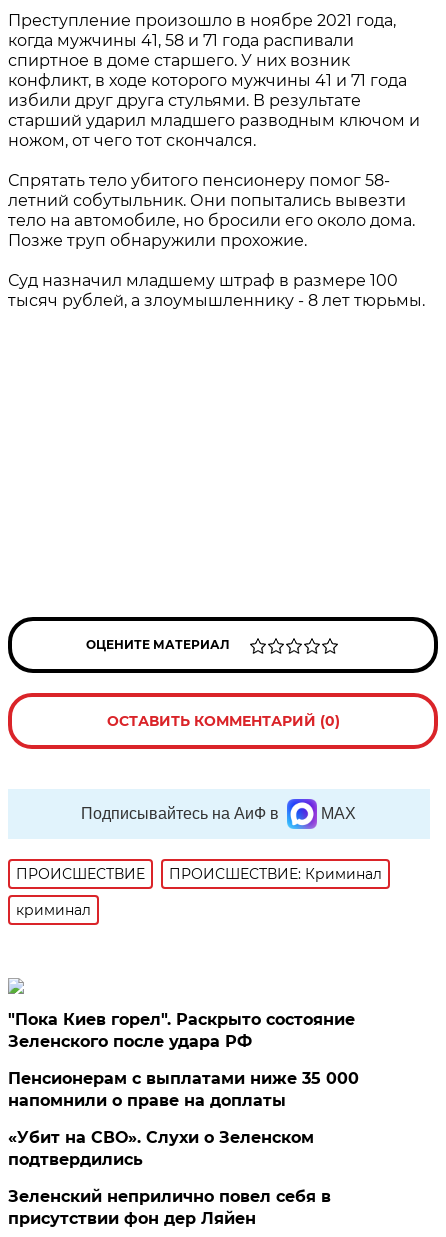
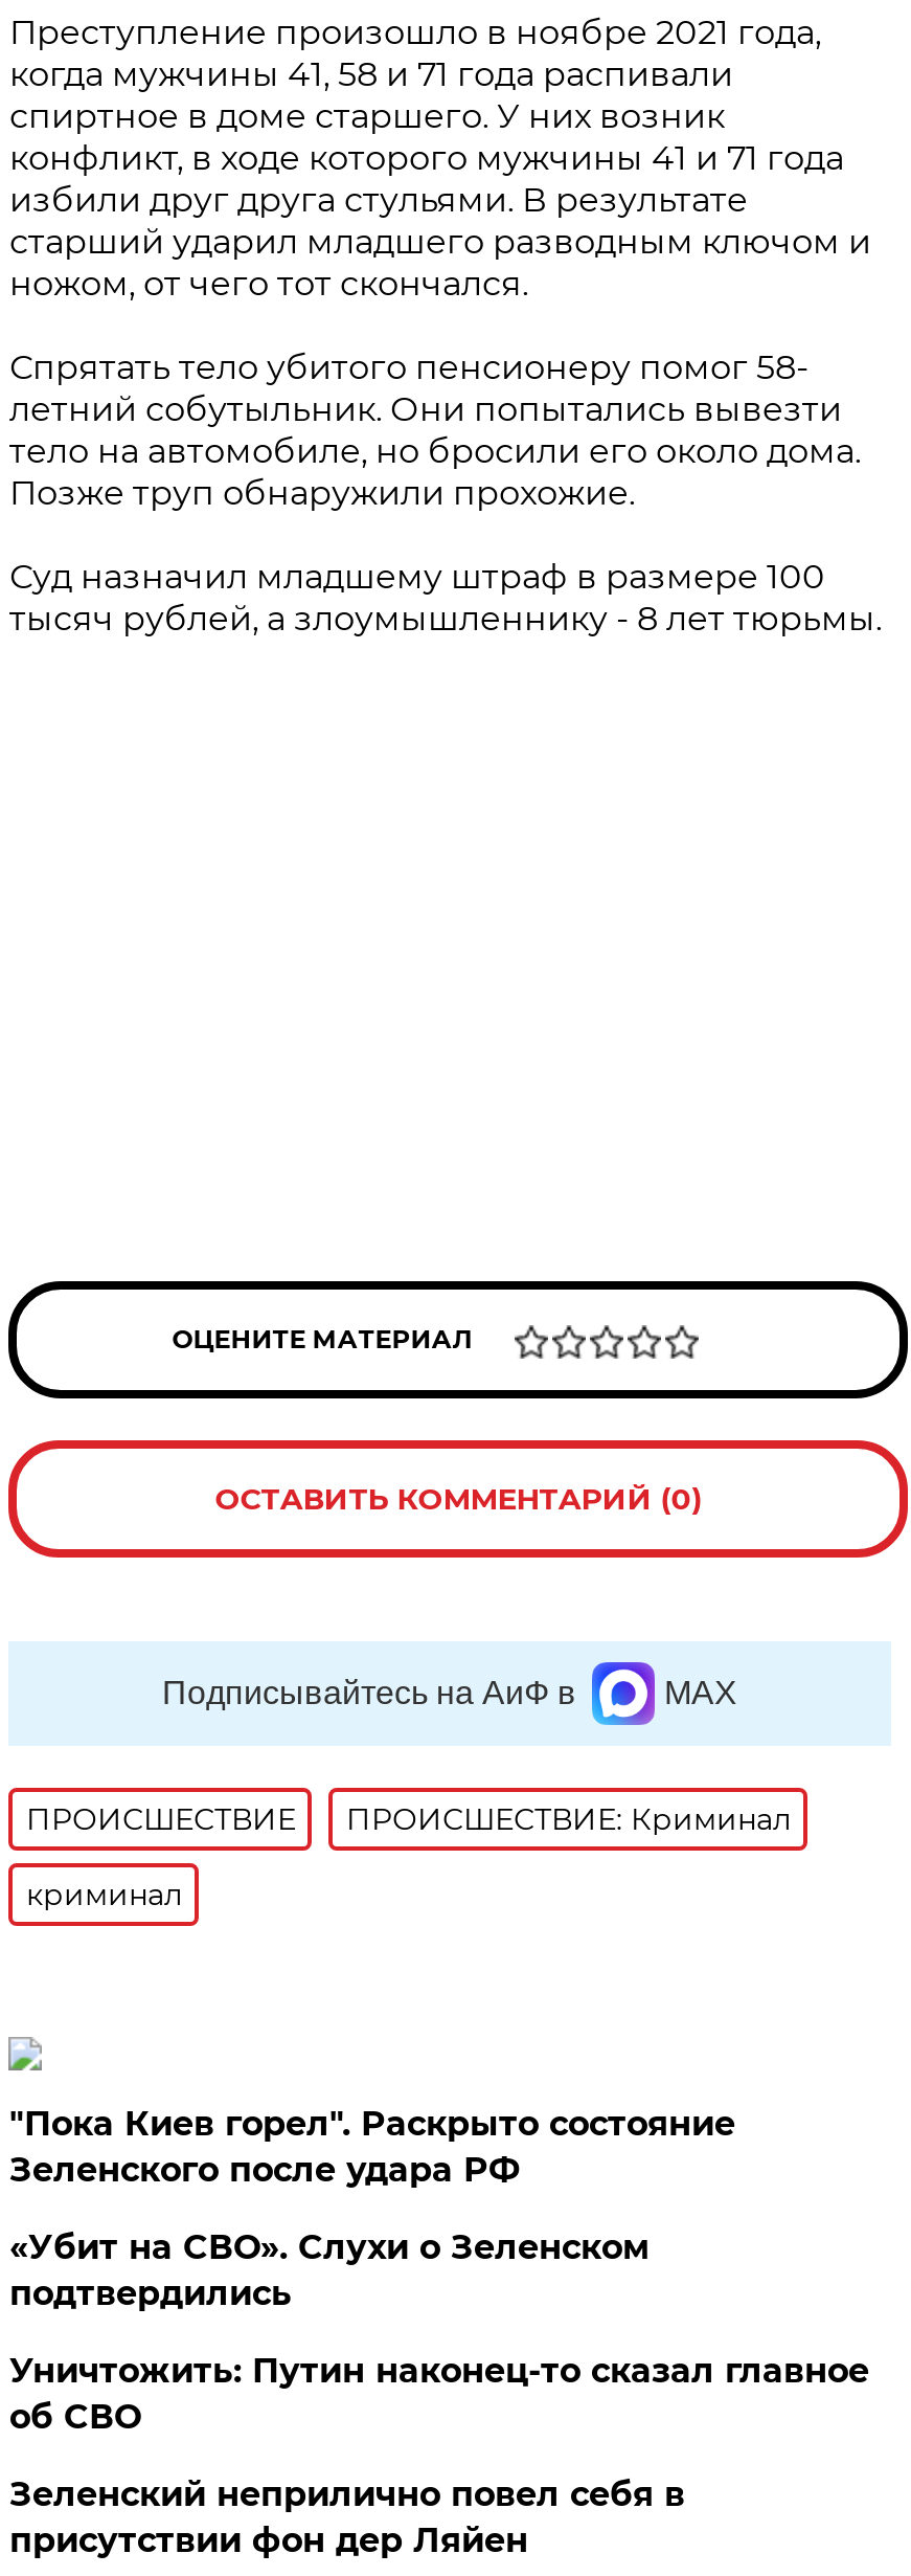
- Пенсионерам с выплатами ниже 35 000
- напомнили о праве на доплаты

moved up: «Убит на СВО». Слухи о Зеленском | подтвердились

+ Уничтожить: Путин наконец-то сказал главное
+ об СВО
